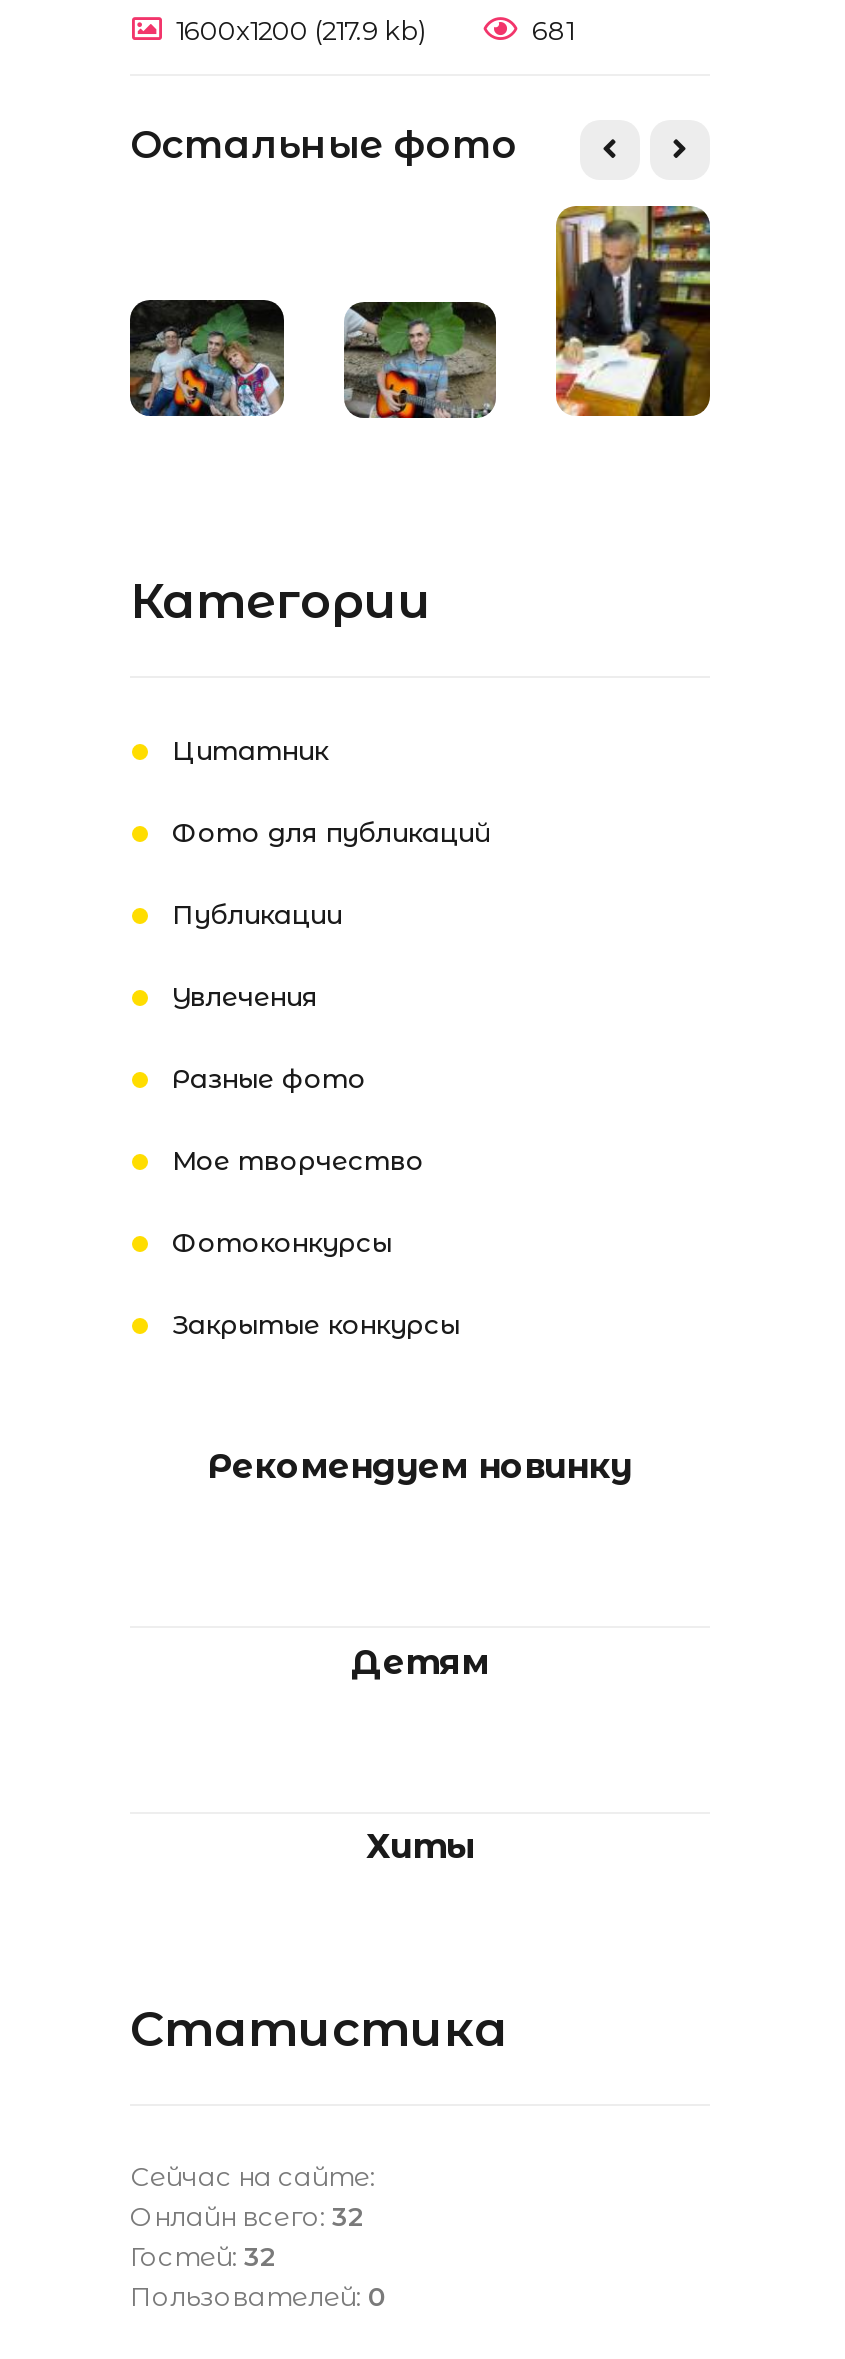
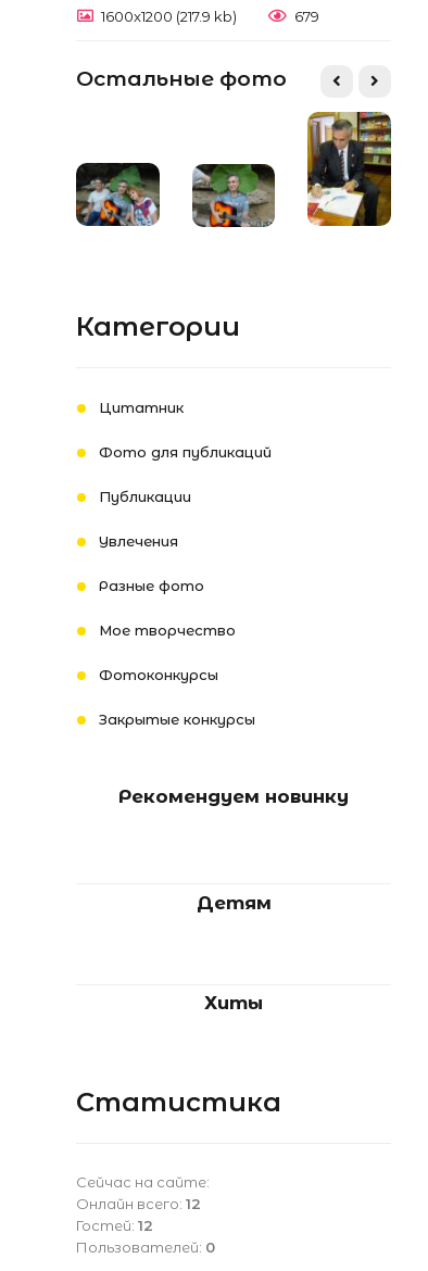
- 681
+ 679

- Онлайн всего: 32
+ Онлайн всего: 12

- Гостей: 32
+ Гостей: 12
